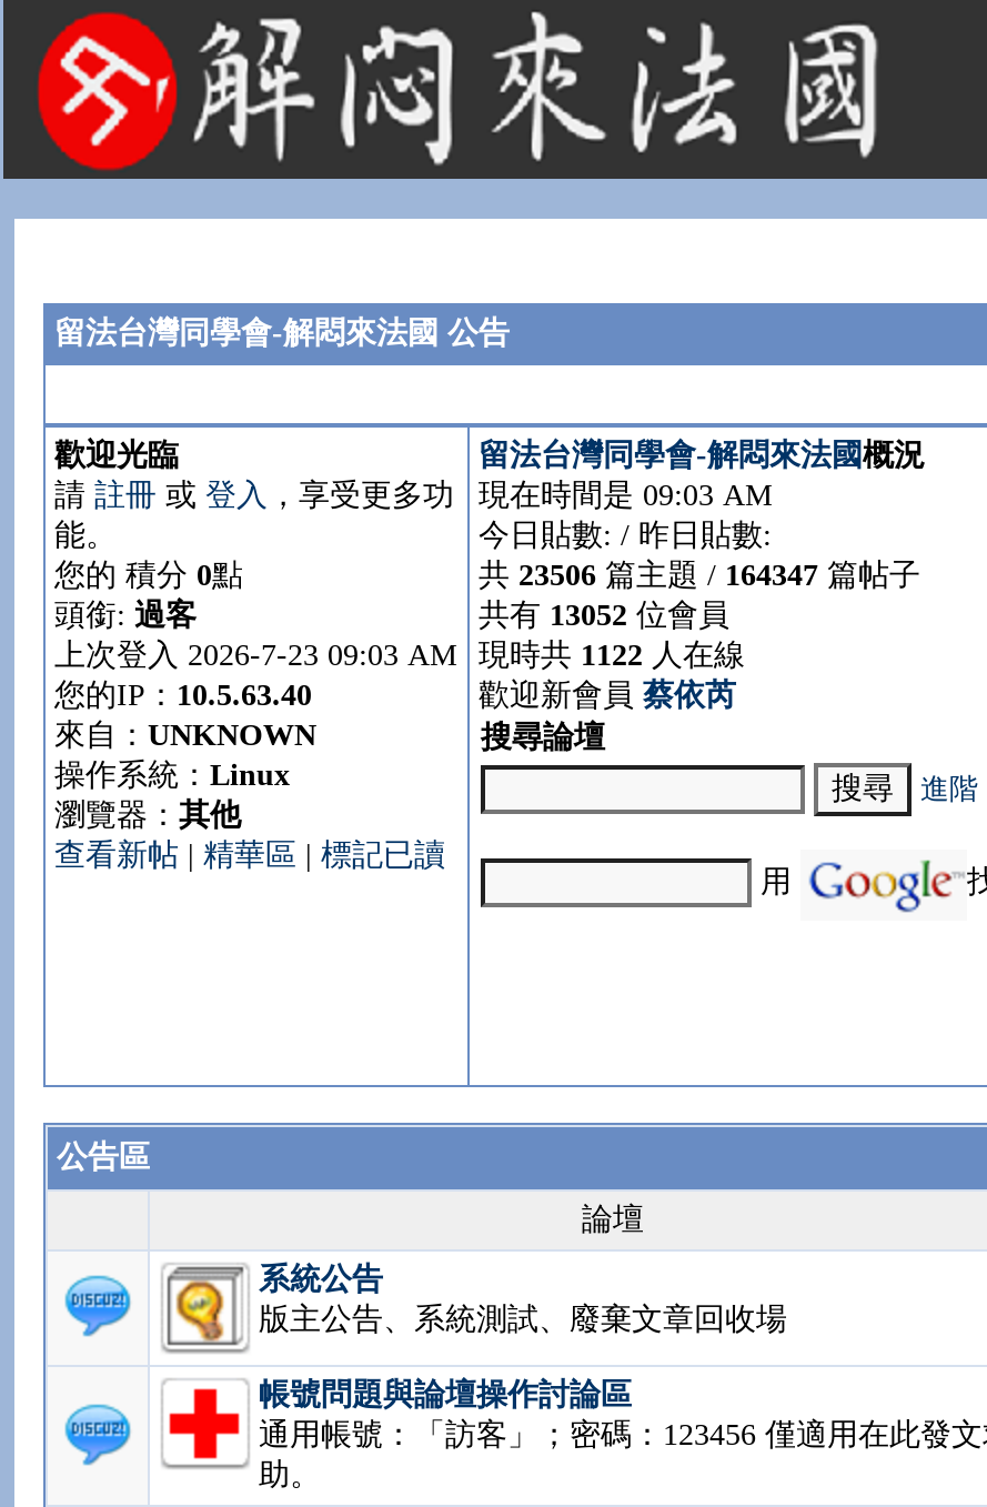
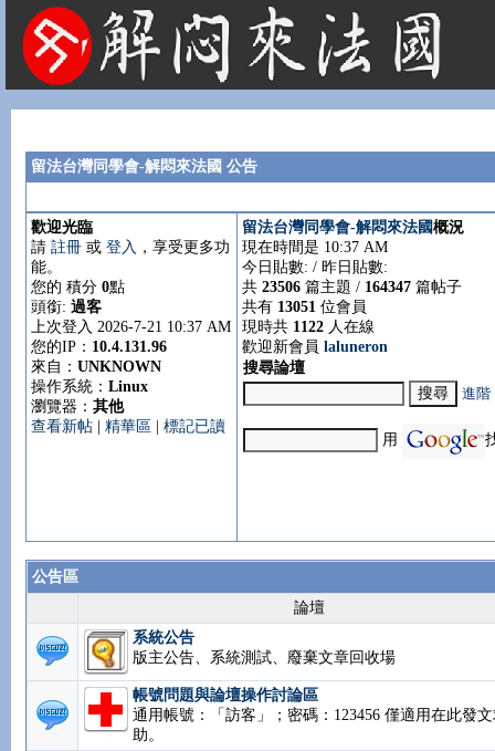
- 現在時間是 09:03 AM
+ 現在時間是 10:37 AM

- 共有13052位會員
+ 共有13051位會員

- 上次登入 2026-7-23 09:03 AM 現時共1122人在線
+ 上次登入 2026-7-21 10:37 AM 現時共1122人在線

- 您的IP：10.5.63.40
+ 您的IP：10.4.131.96

- 歡迎新會員蔡依芮
+ 歡迎新會員laluneron
